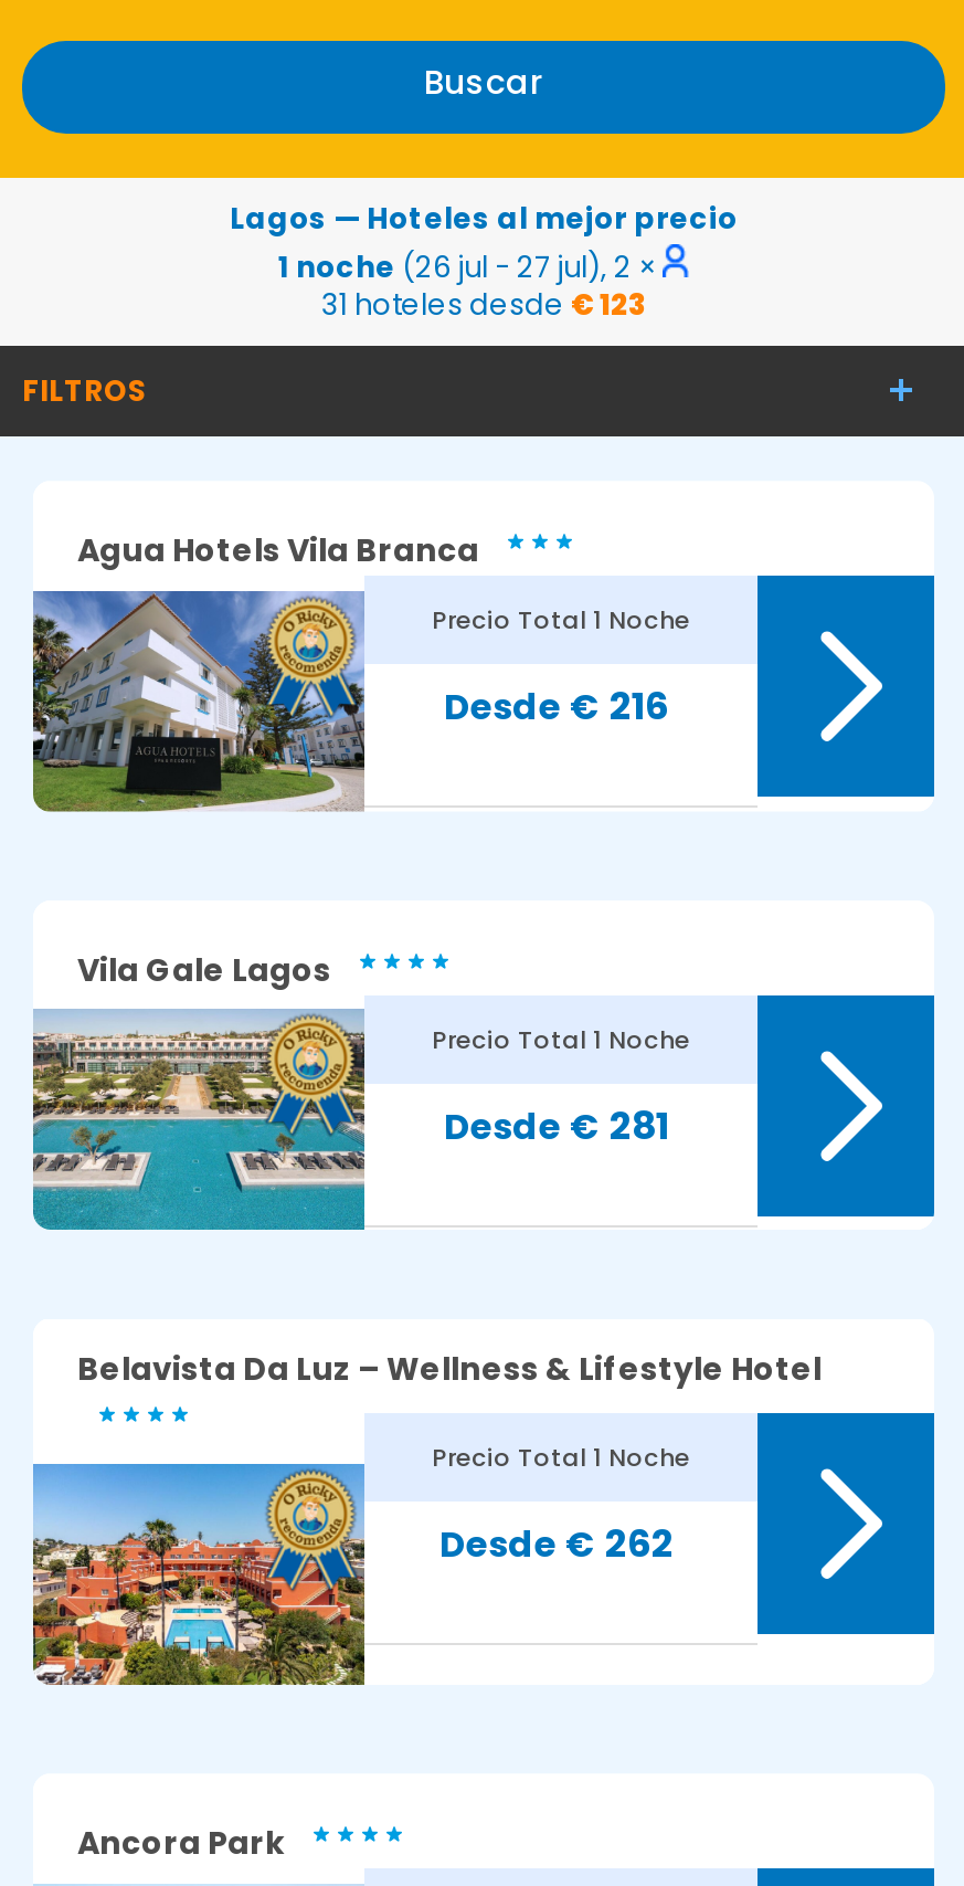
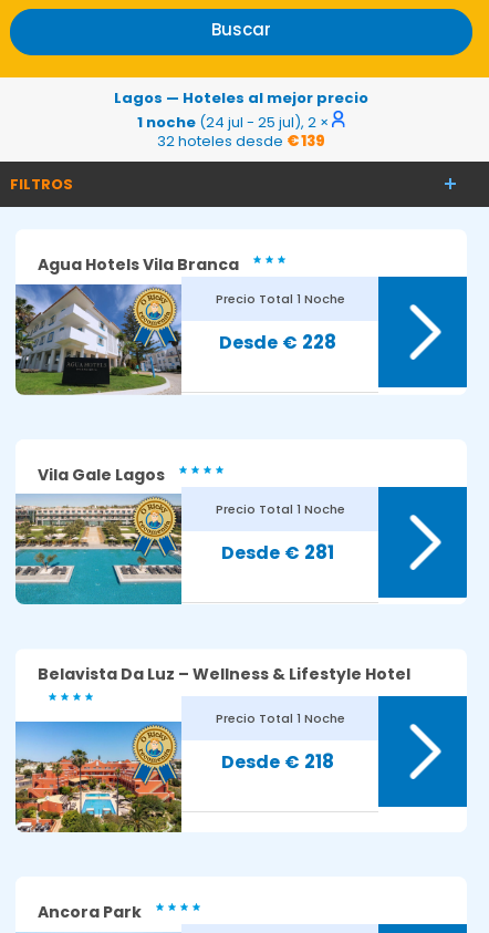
- 1 noche (26 jul - 27 jul), 2 ×
+ 1 noche (24 jul - 25 jul), 2 ×

- 31 hoteles desde € 123
+ 32 hoteles desde € 139

- €216
+ €228

- €262
+ €218
